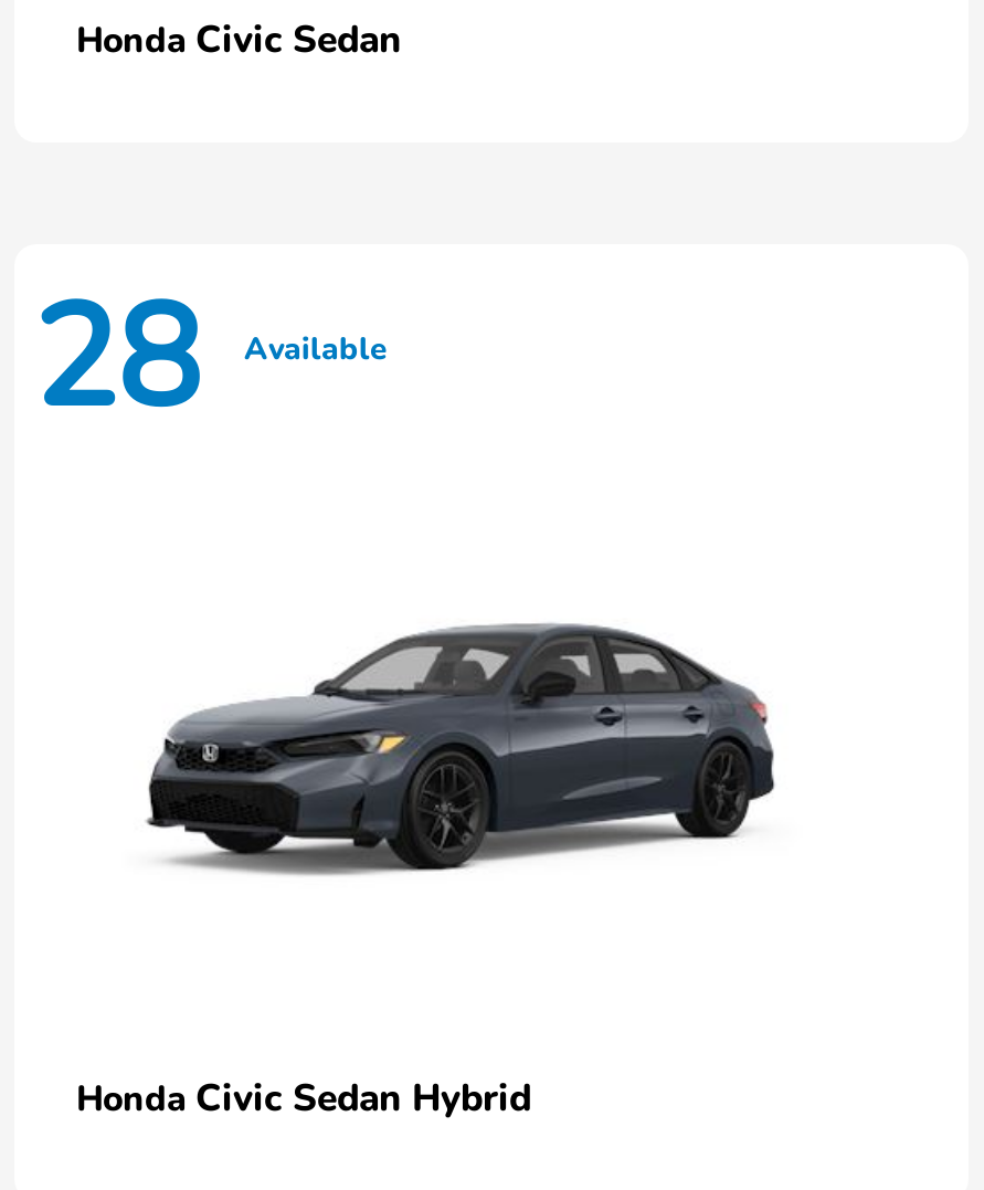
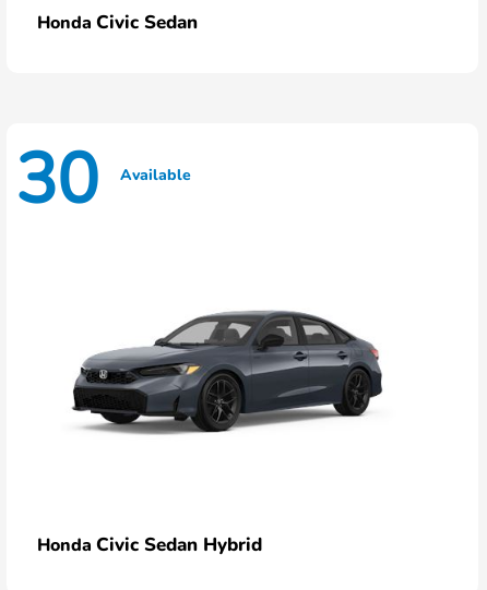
- 28 Available
+ 30 Available
